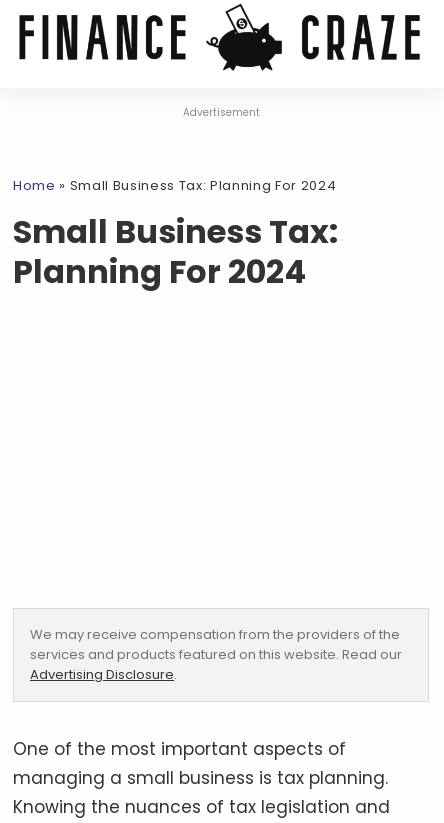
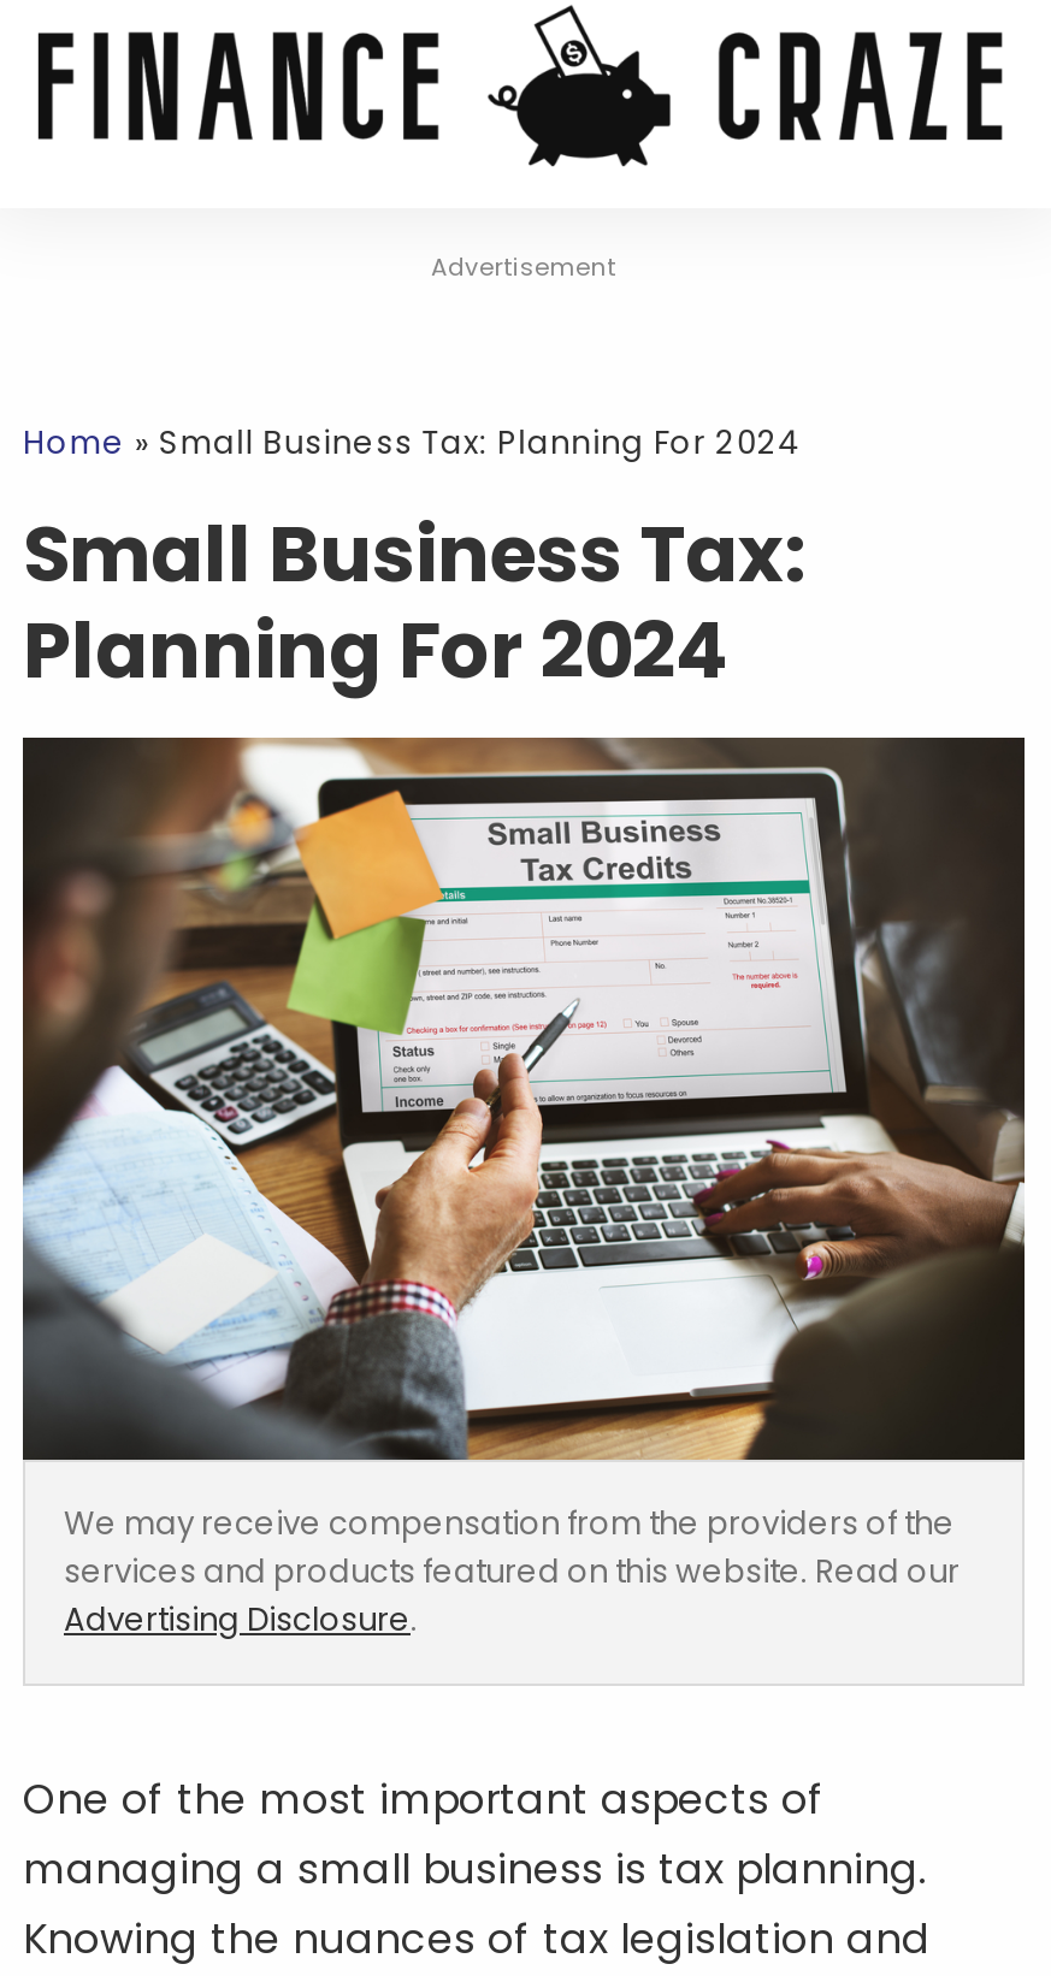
+ [image]
